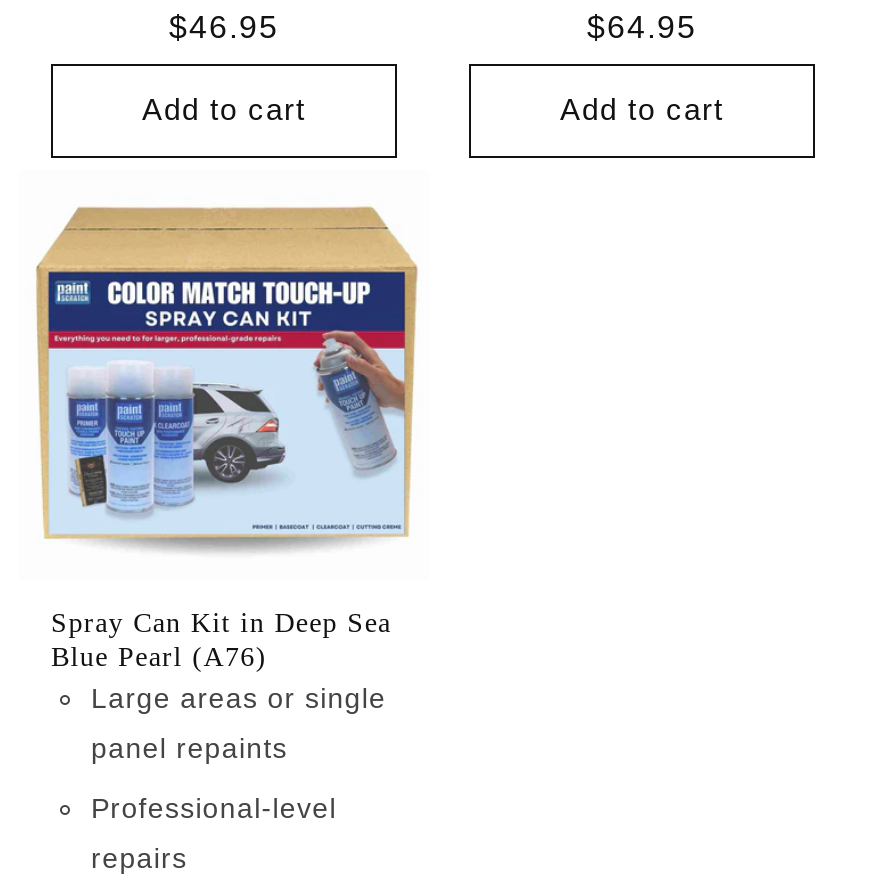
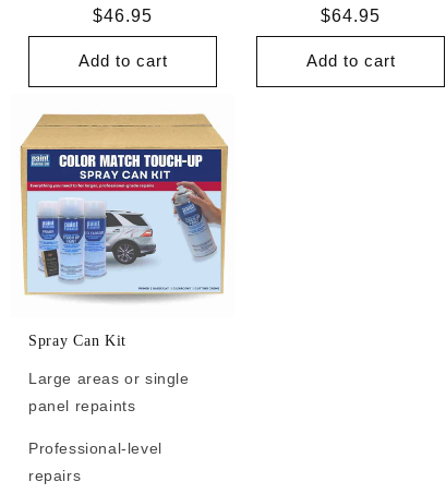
- Spray Can Kit in Deep Sea
- Blue Pearl (A76)
+ Spray Can Kit
